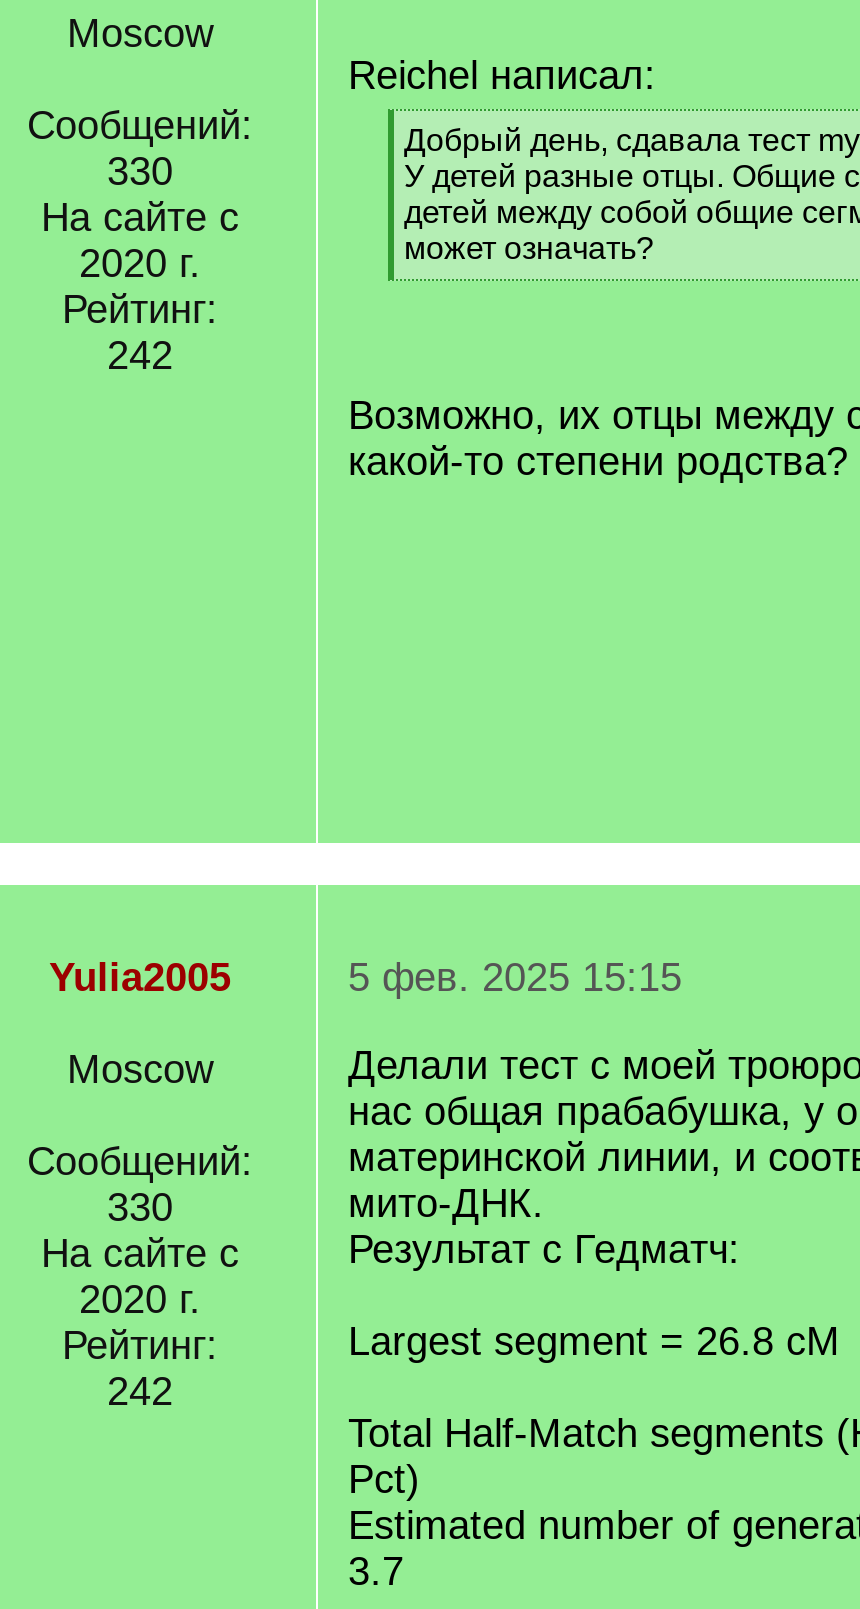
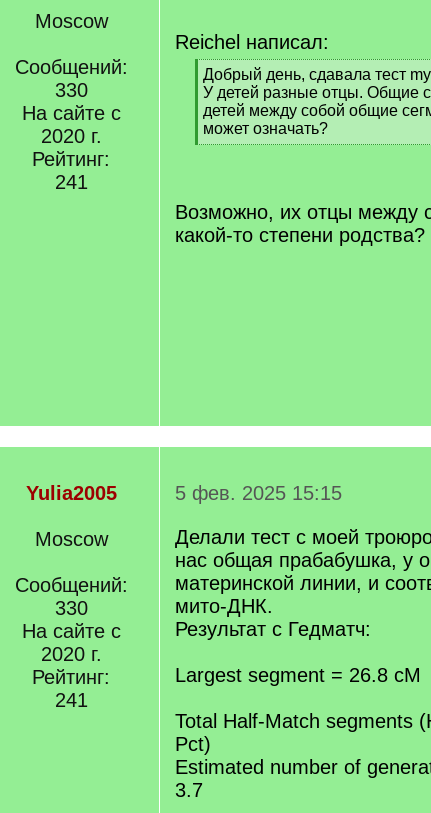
- 242
+ 241

- 242
+ 241
